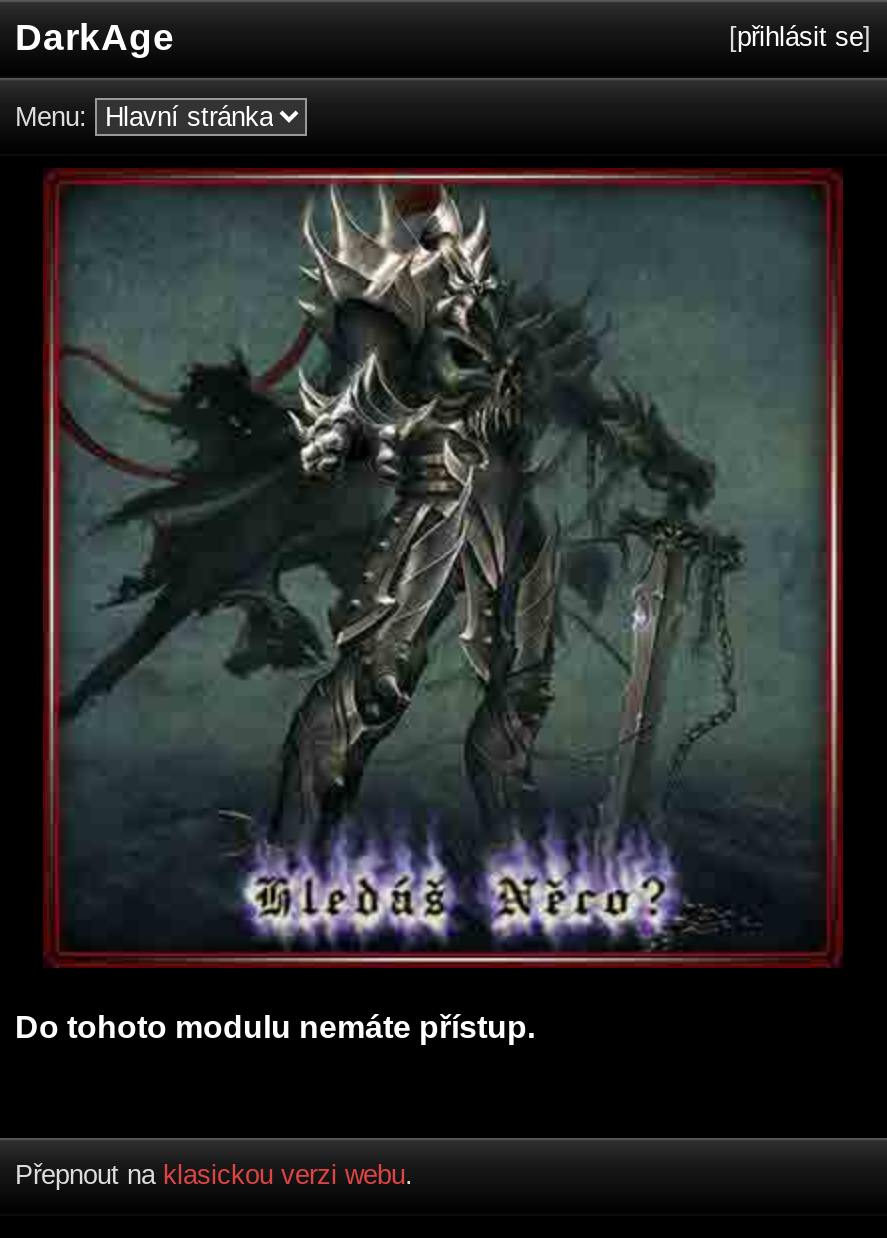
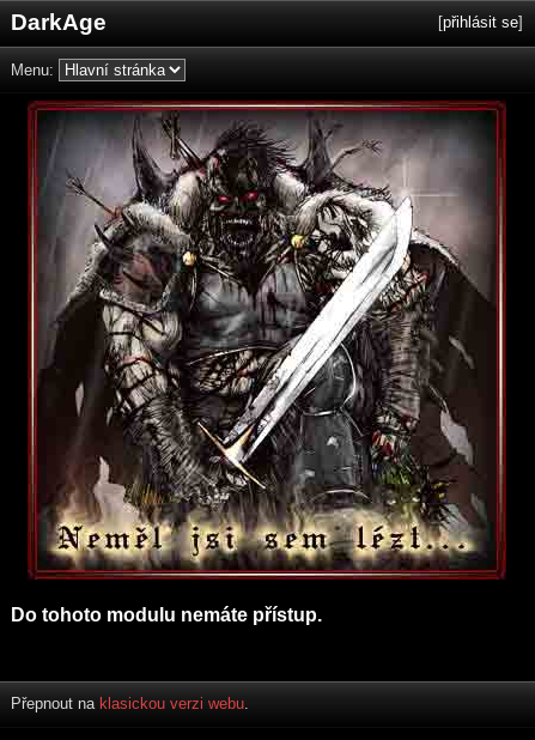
- [image]
+ [image]
